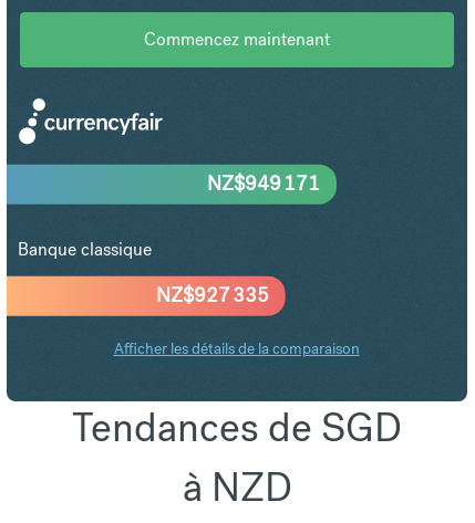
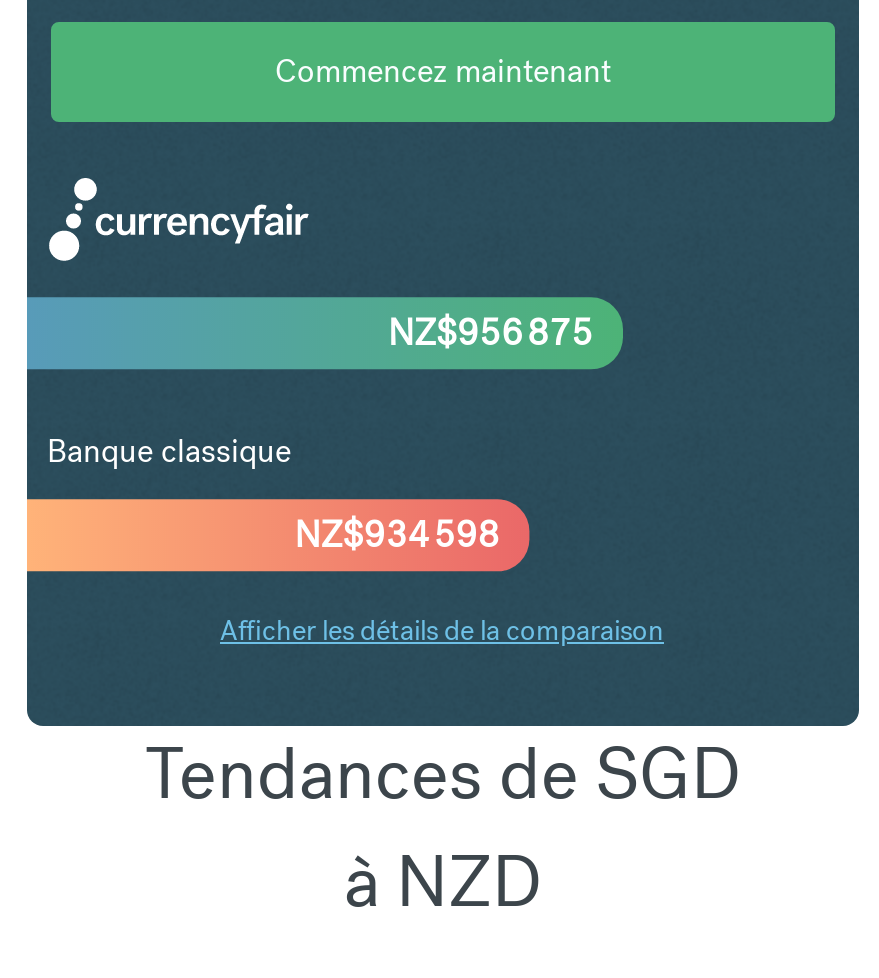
- NZ$949 171
+ NZ$956 875

- NZ$927 335
+ NZ$934 598
